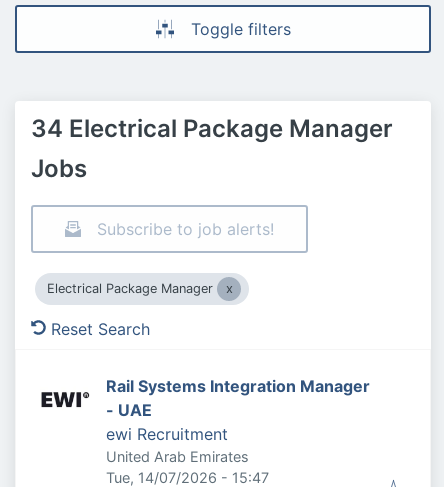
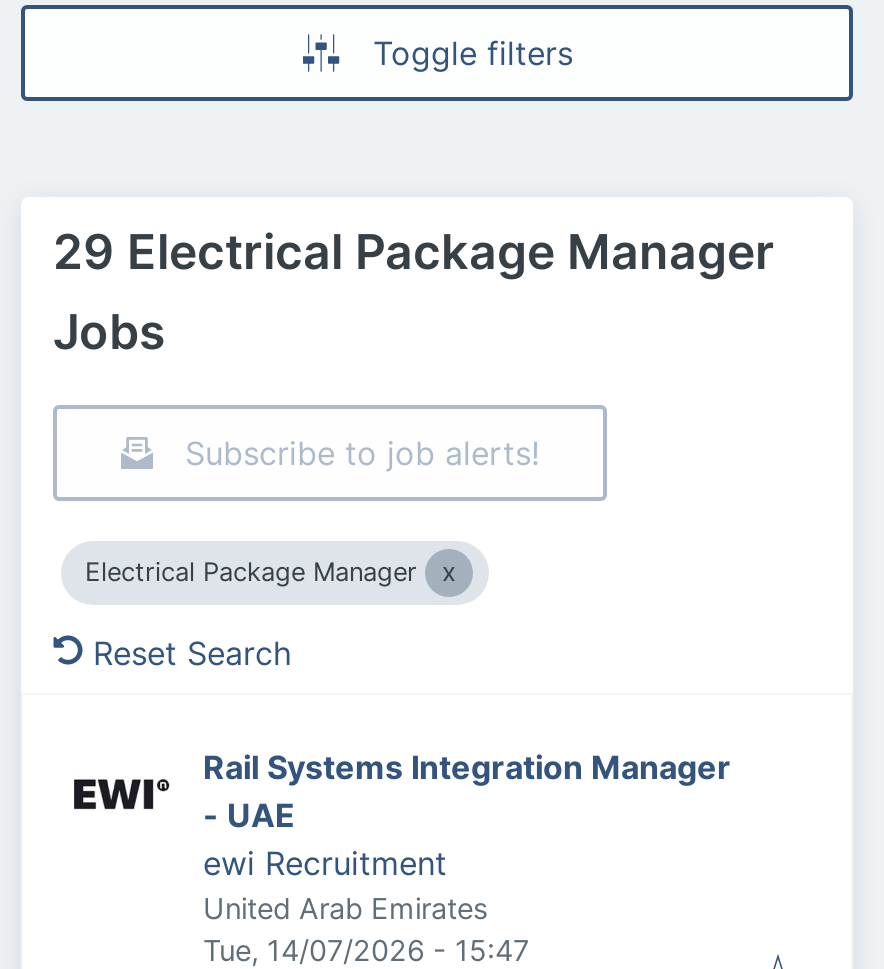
- 34 Electrical Package Manager
+ 29 Electrical Package Manager
